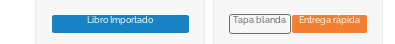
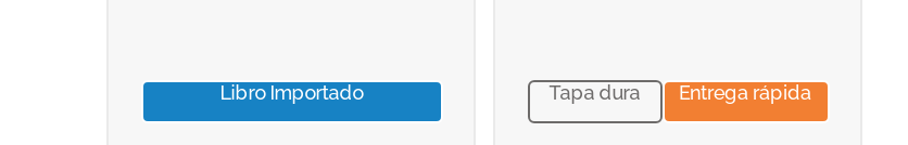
- Tapa blanda
+ Tapa dura
